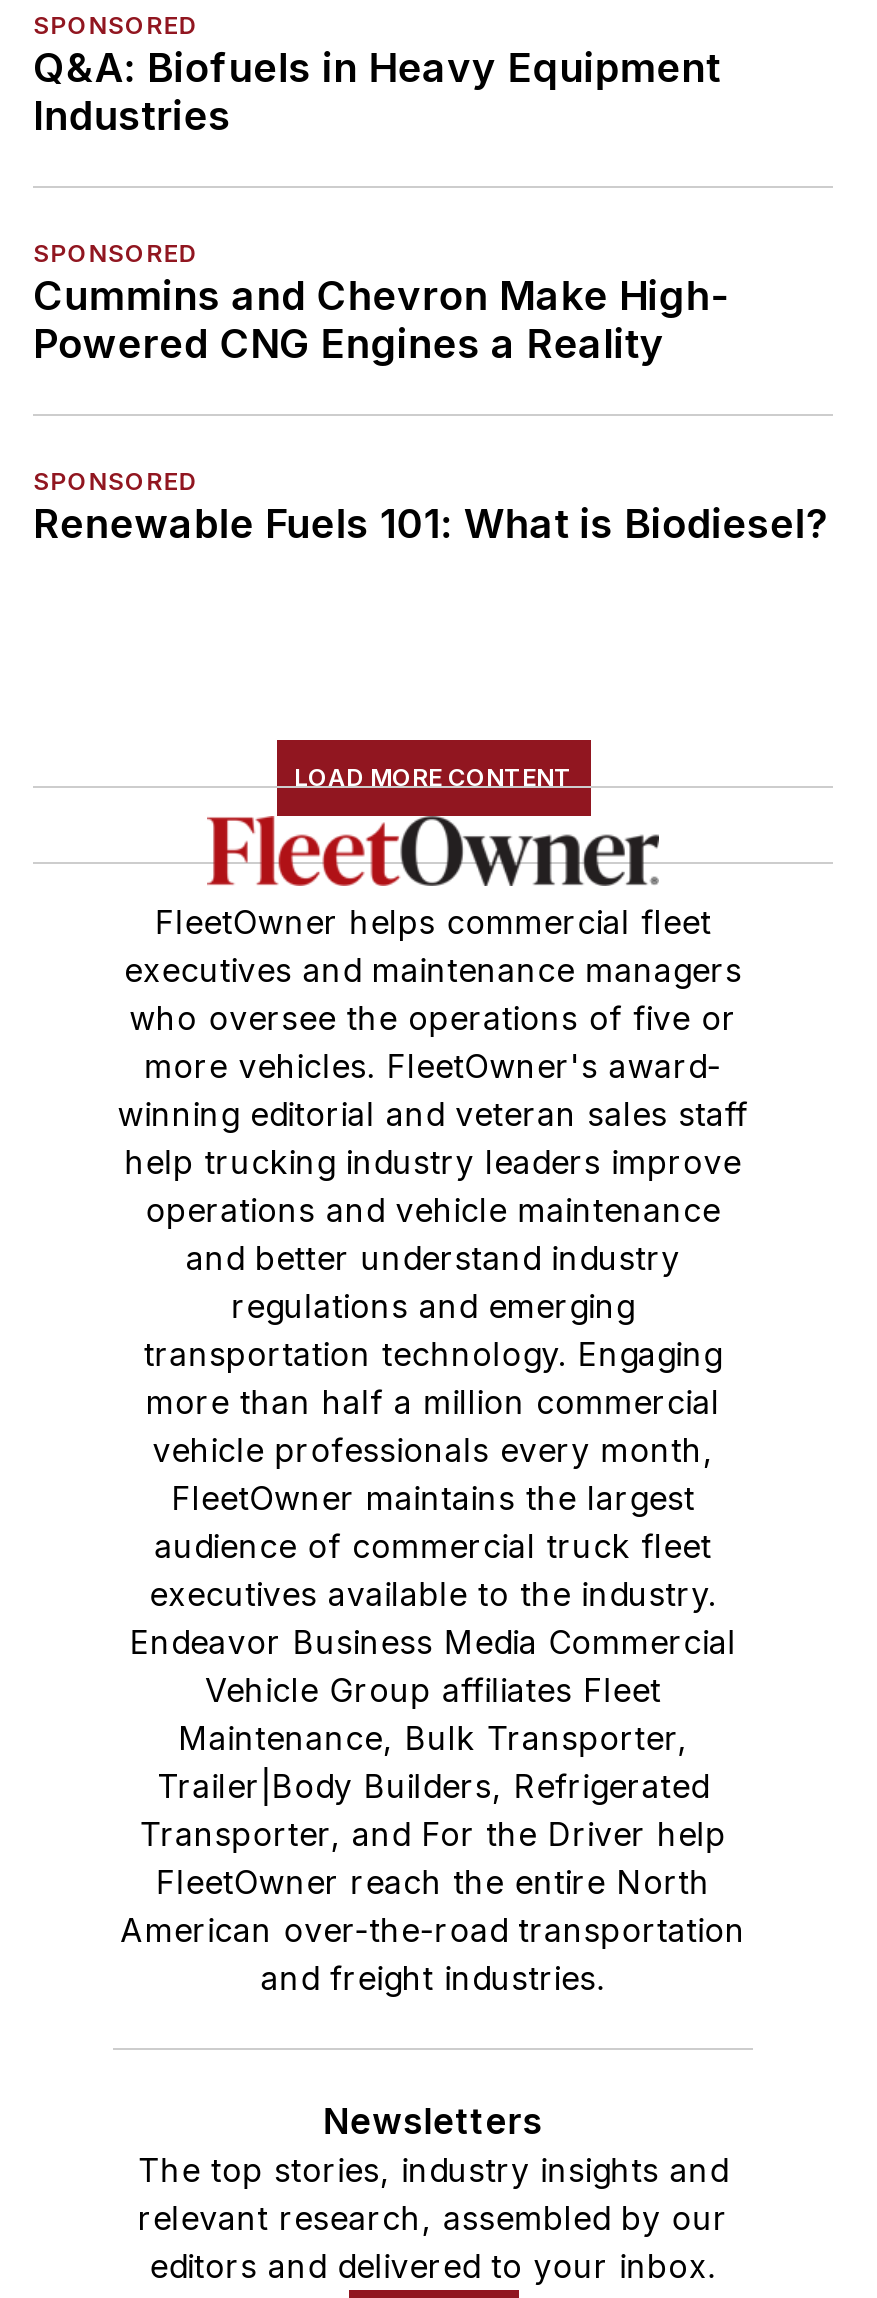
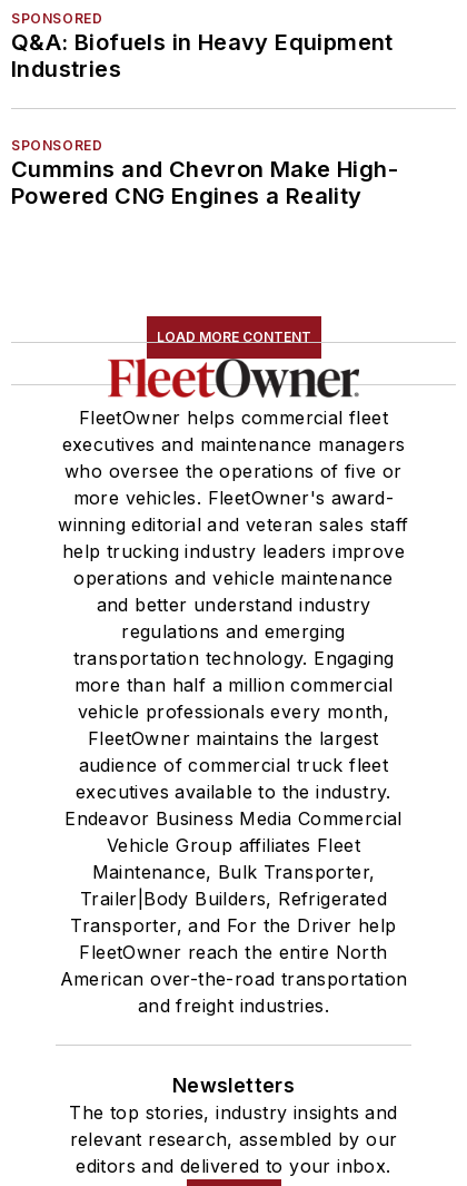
- SPONSORED
- Renewable Fuels 101: What is Biodiesel?
